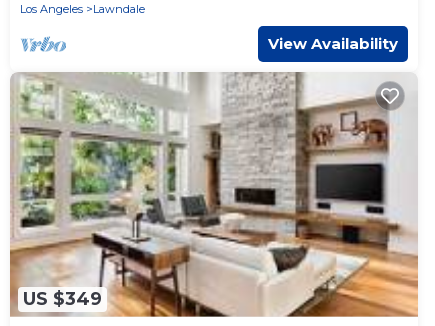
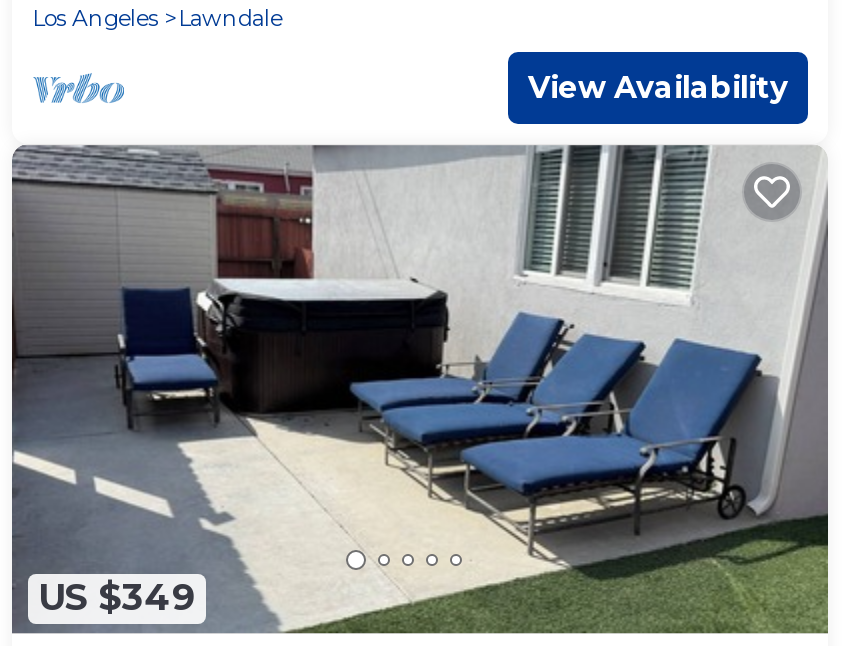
- [image]
+ [image]
